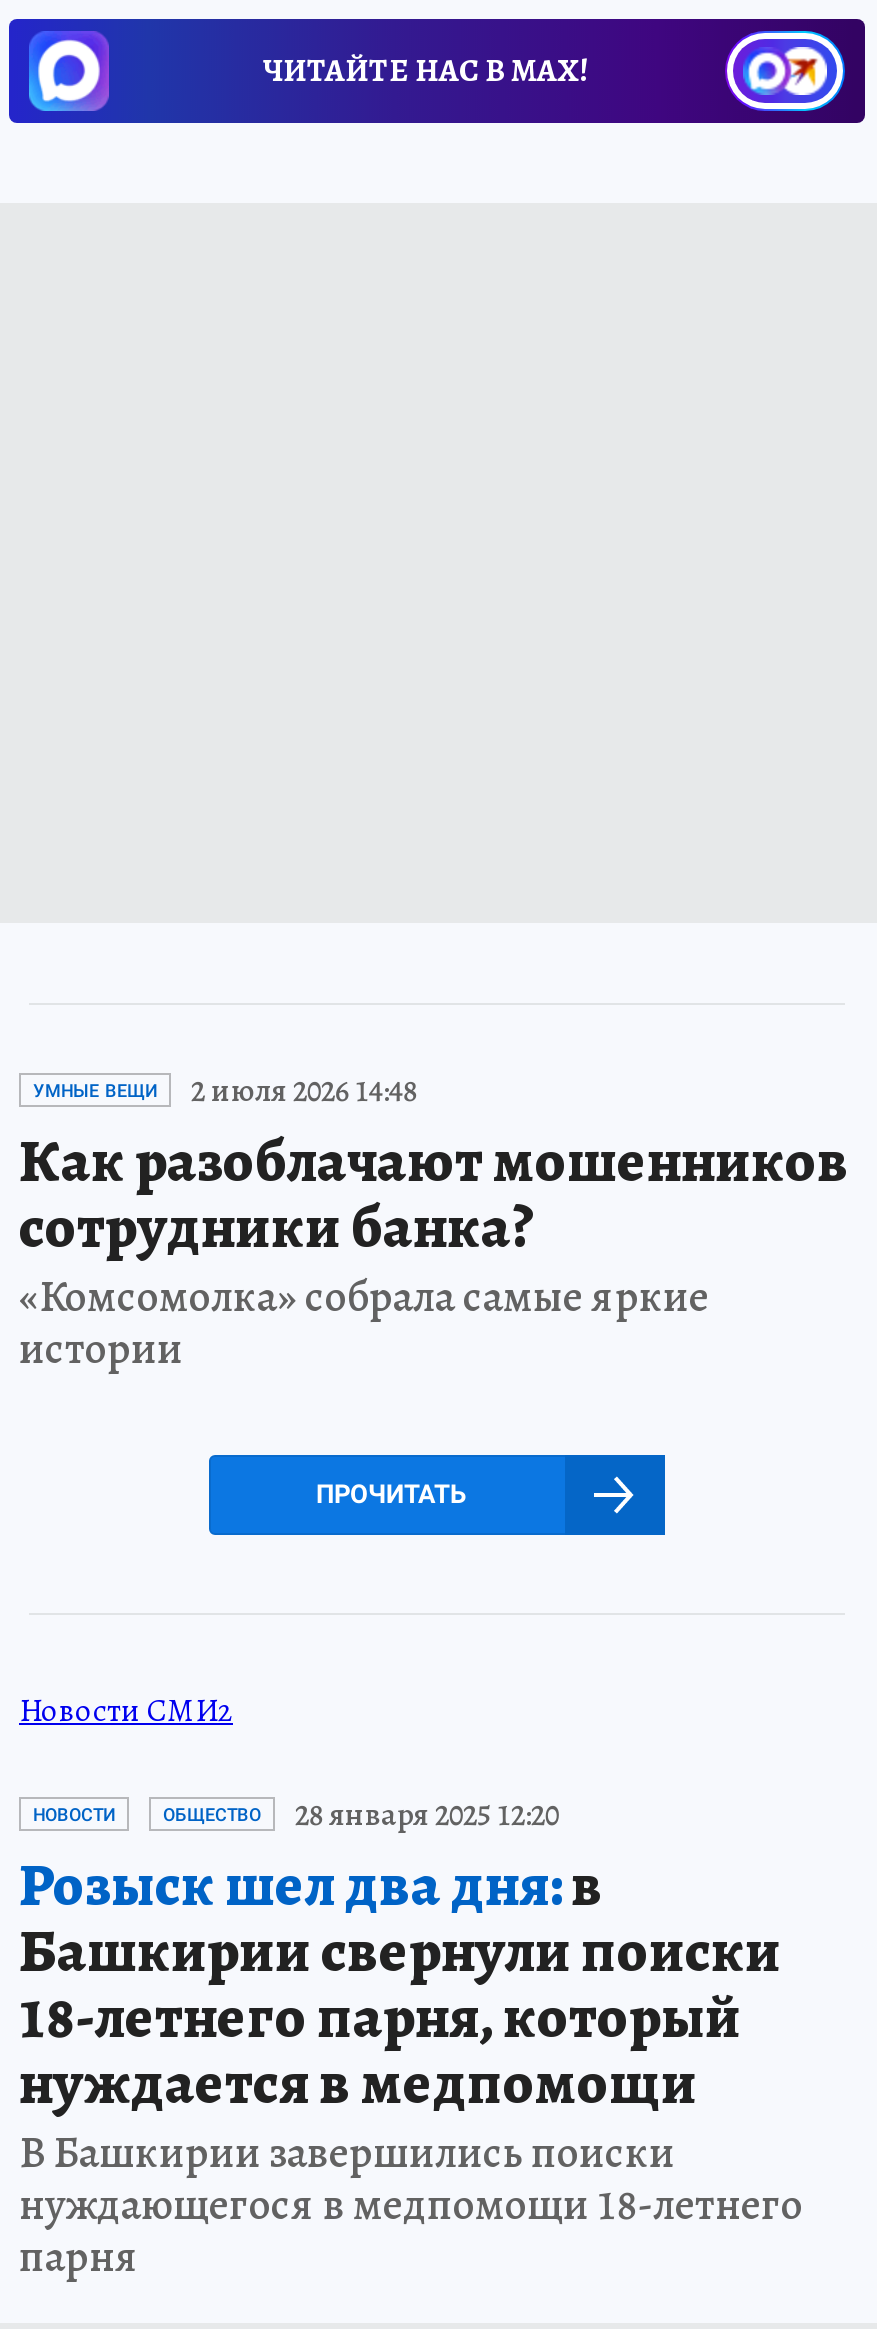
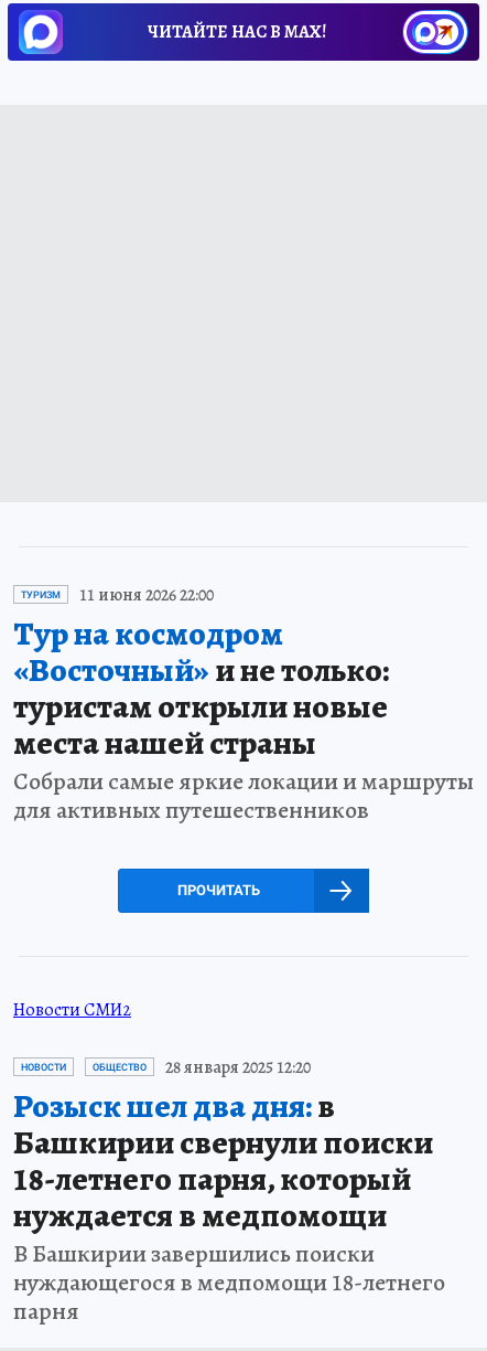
- УМНЫЕ ВЕЩИ
- 2 июля 2026 14:48
- Как разоблачают мошенников
- сотрудники банка?
- «Комсомолка» собрала самые яркие
- истории
+ ТУРИЗМ
+ 11 июня 2026 22:00
+ Тур на космодром
+ «Восточный»и не только:
+ туристам открыли новые
+ места нашей страны
+ Собрали самые яркие локации и маршруты
+ для активных путешественников
